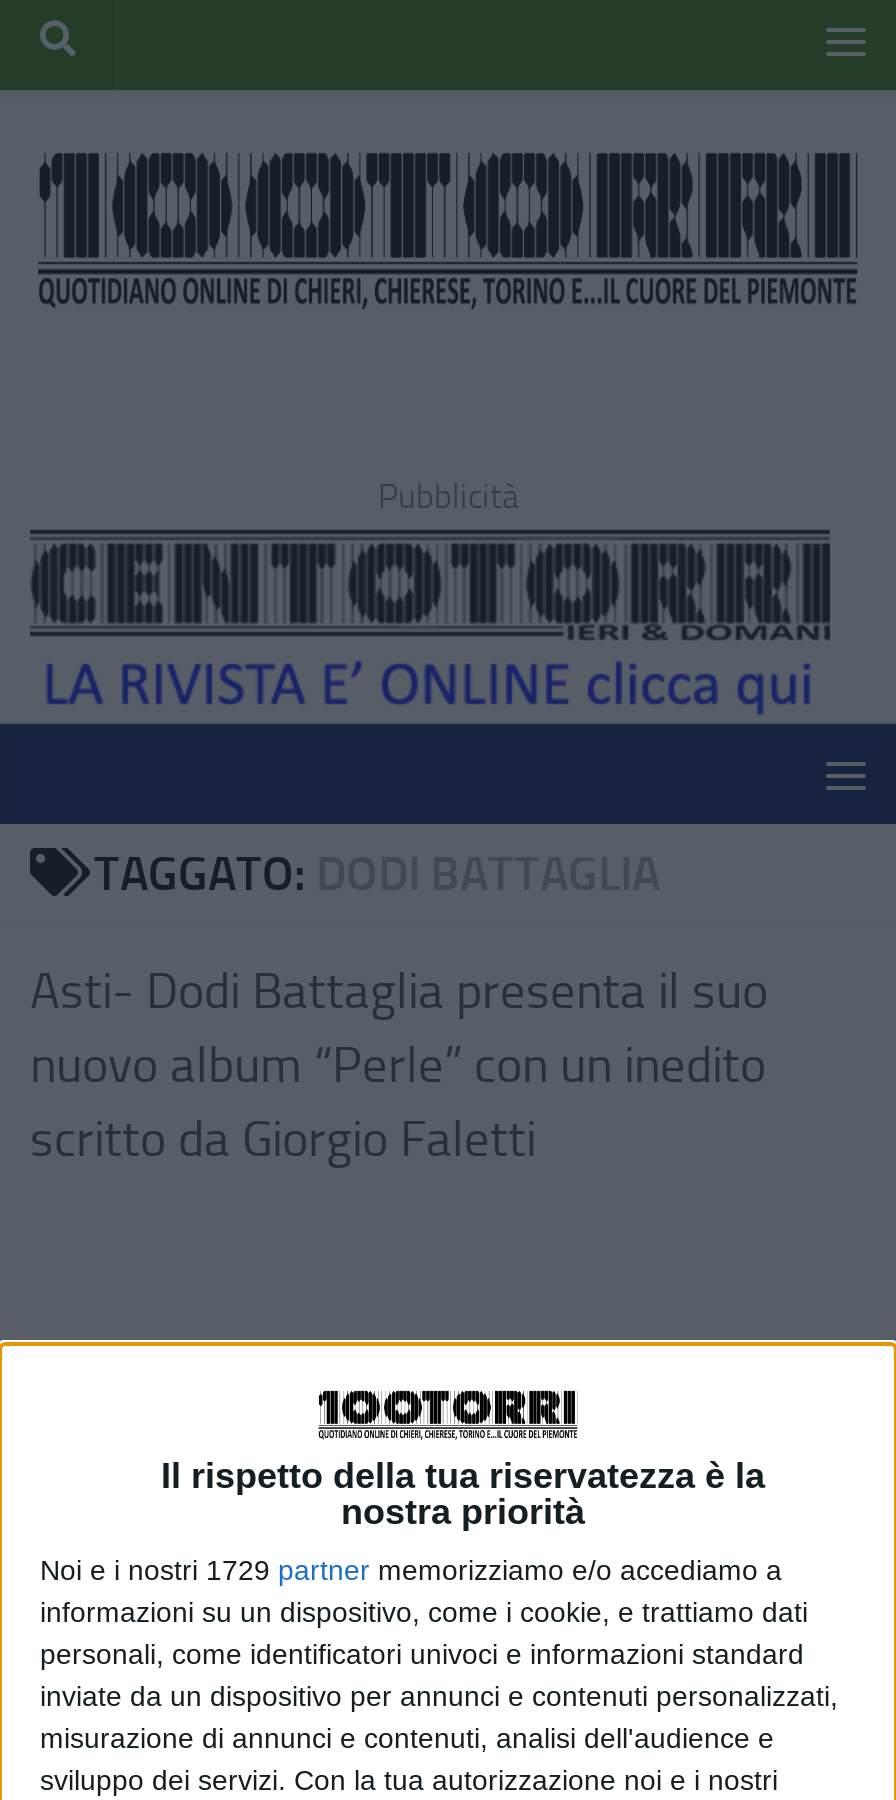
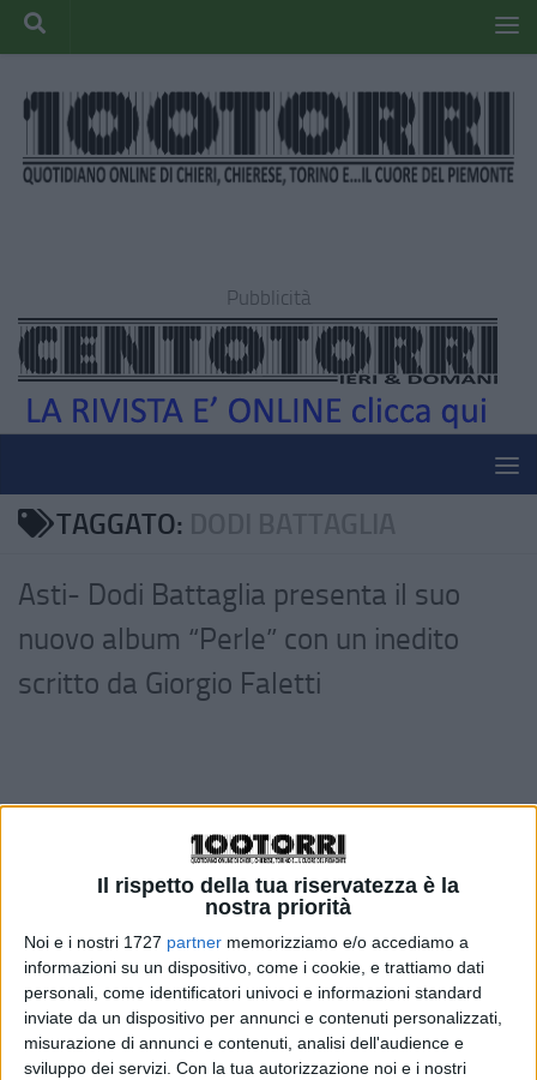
- Noi e i nostri 1729 partner memorizziamo e/o accediamo a
+ Noi e i nostri 1727 partner memorizziamo e/o accediamo a
